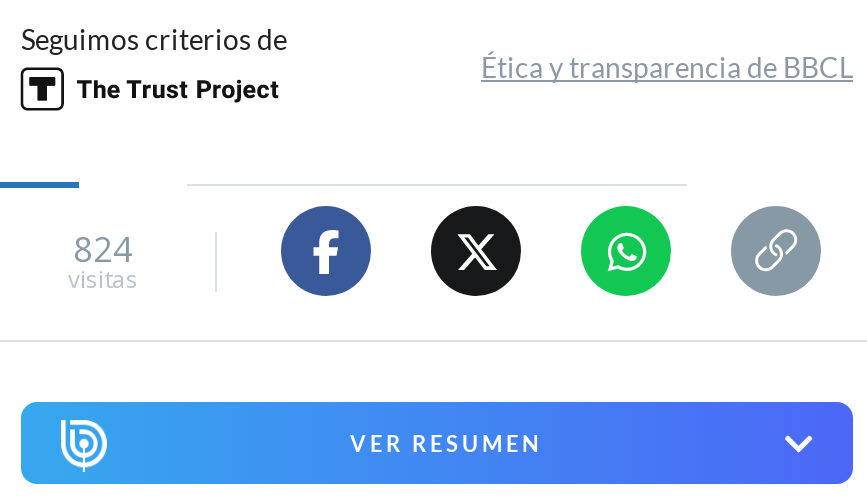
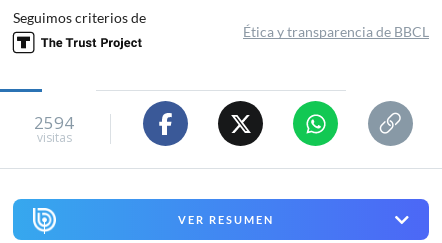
- 824
+ 2594
